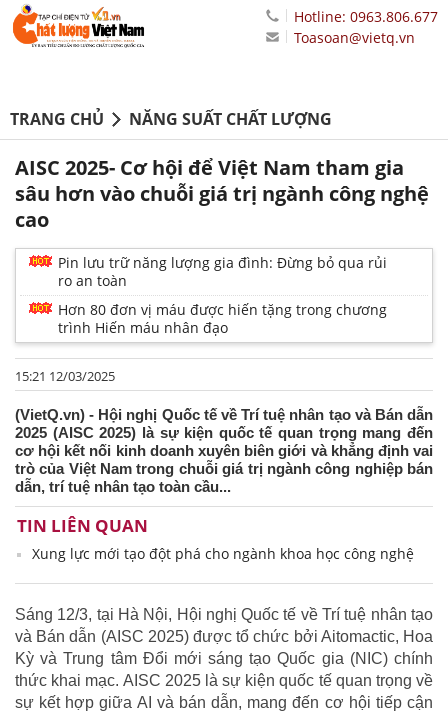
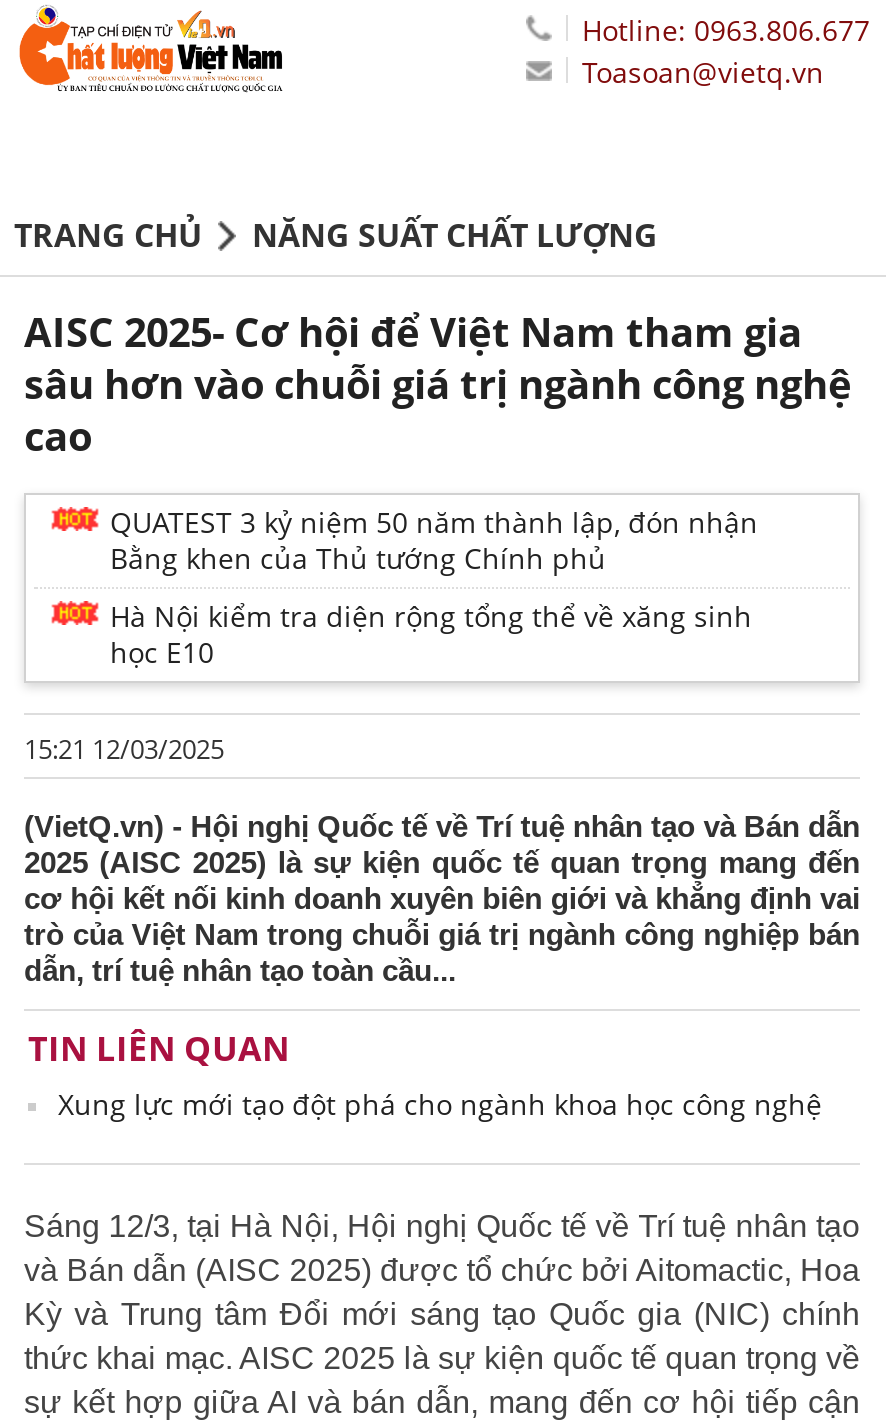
- Pin lưu trữ năng lượng gia đình: Đừng bỏ qua rủi
- ro an toàn
+ QUATEST 3 kỷ niệm 50 năm thành lập, đón nhận
+ Bằng khen của Thủ tướng Chính phủ

- Hơn 80 đơn vị máu được hiến tặng trong chương
- trình Hiến máu nhân đạo
+ Hà Nội kiểm tra diện rộng tổng thể về xăng sinh
+ học E10
